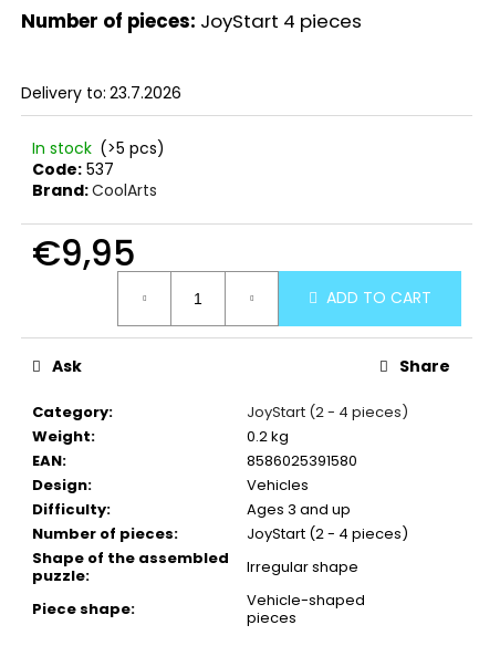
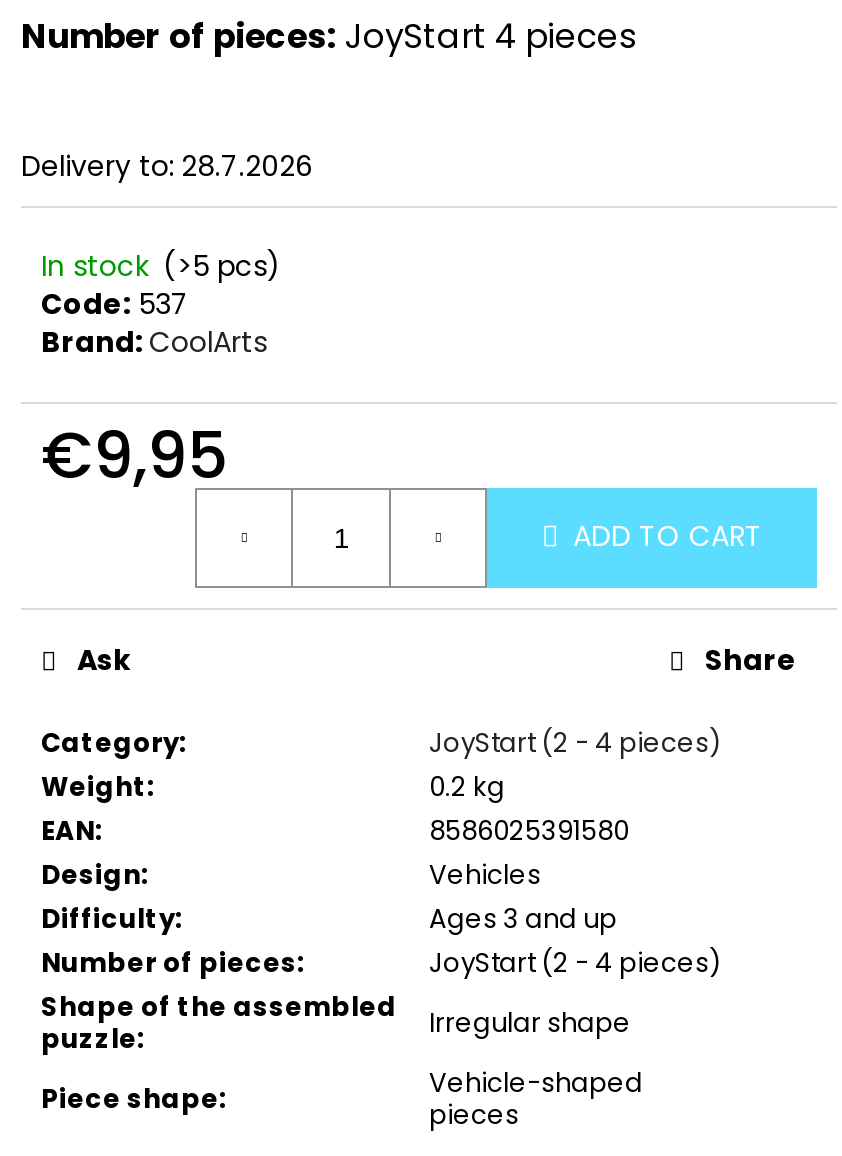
- Delivery to: 23.7.2026
+ Delivery to: 28.7.2026
